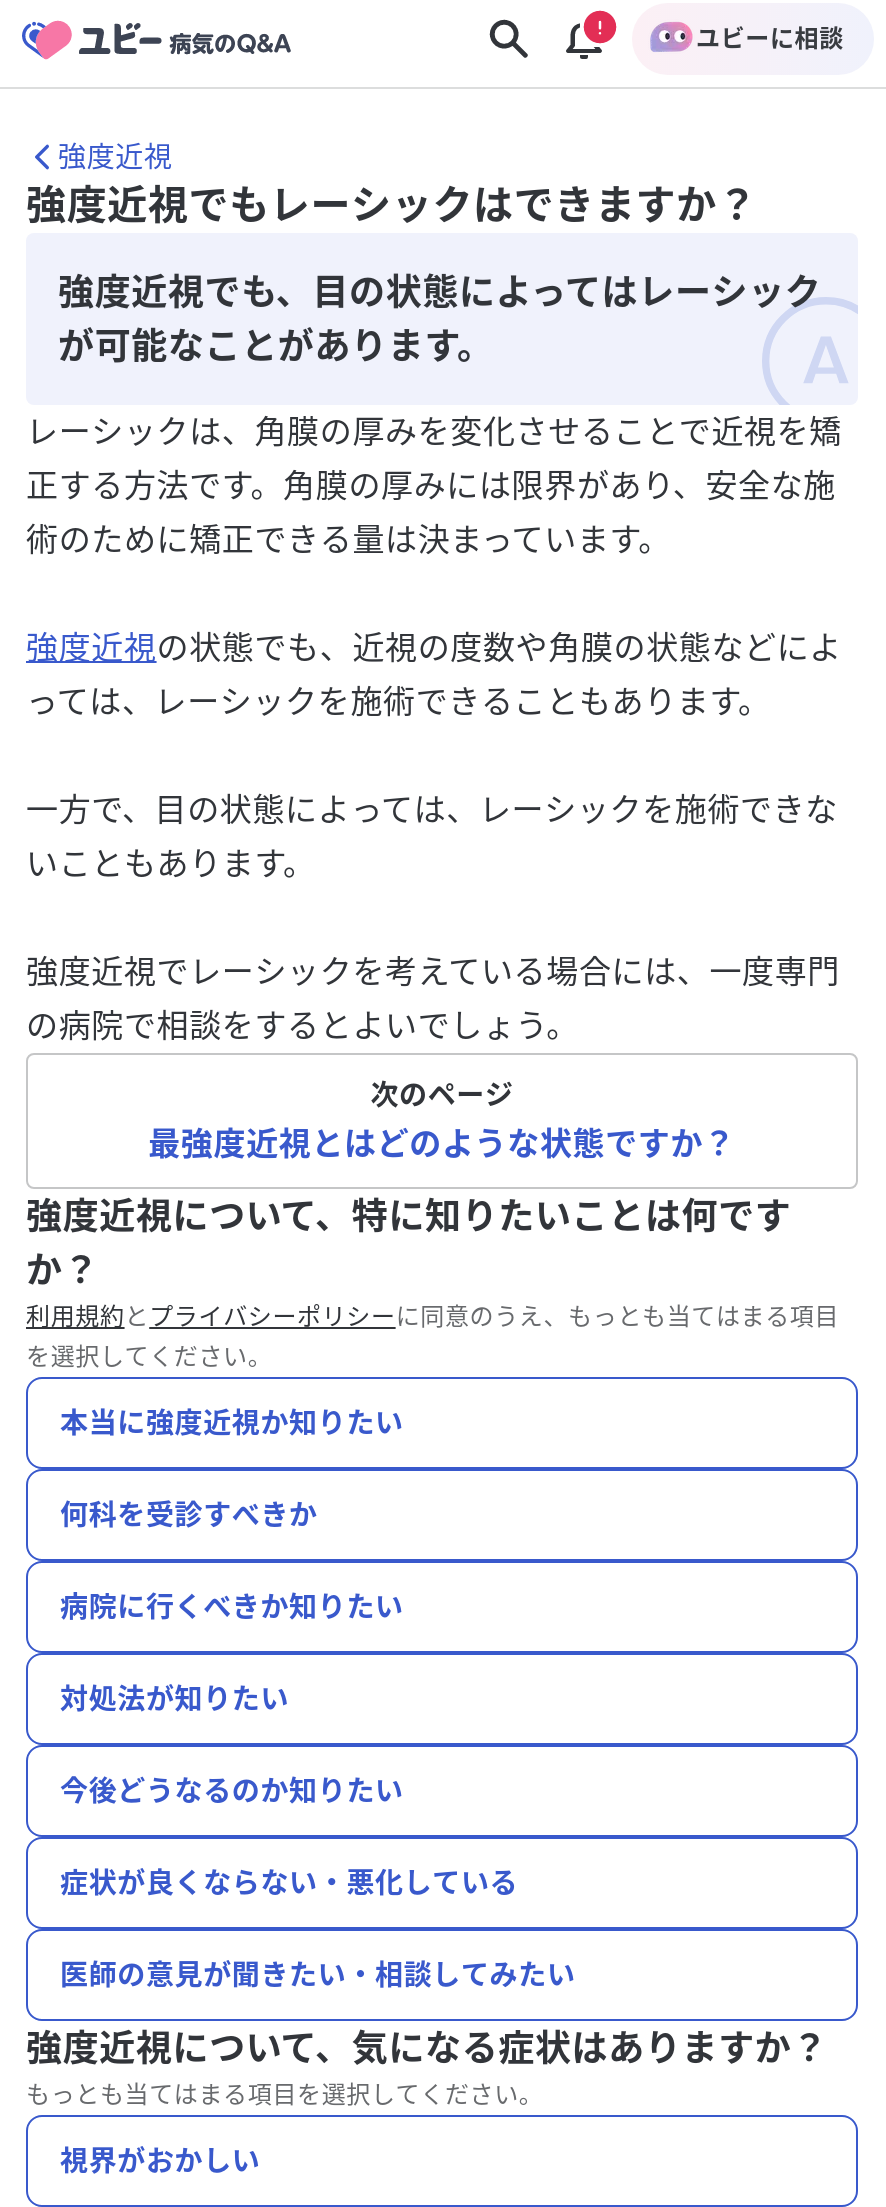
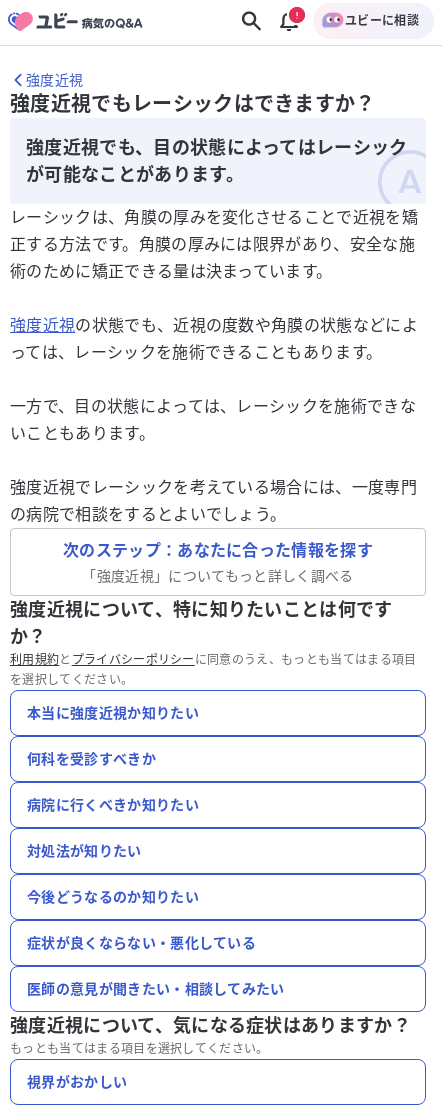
- 次のページ
- 最強度近視とはどのような状態ですか？
+ 次のステップ：あなたに合った情報を探す
+ 「強度近視」についてもっと詳しく調べる
